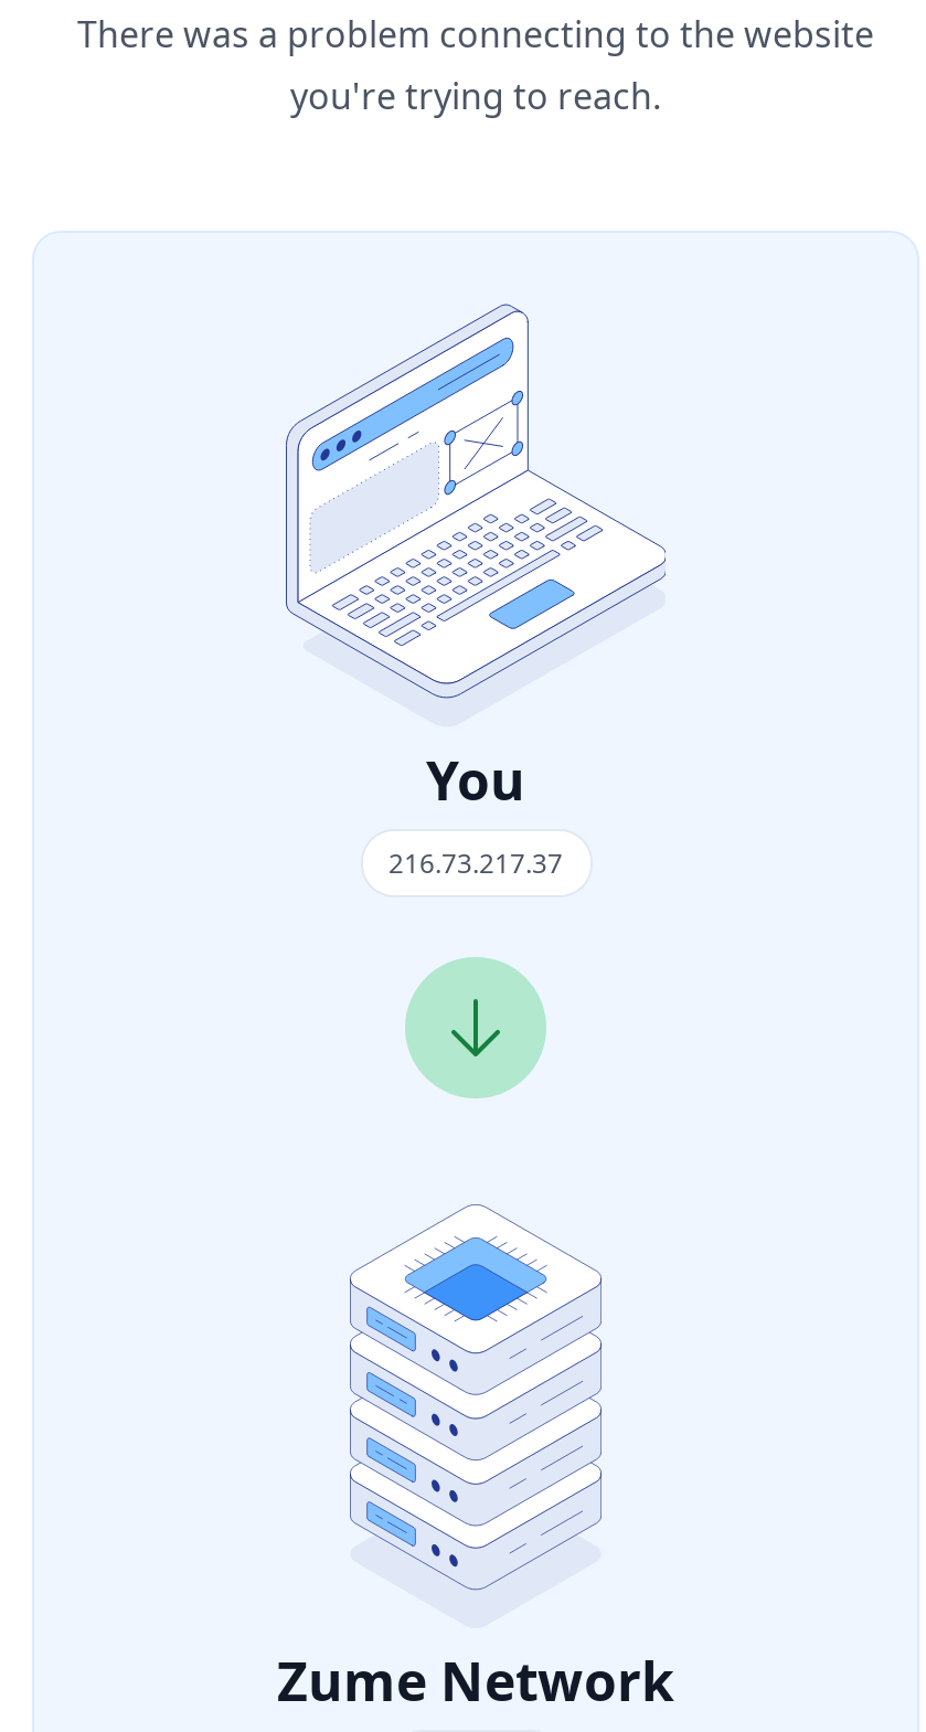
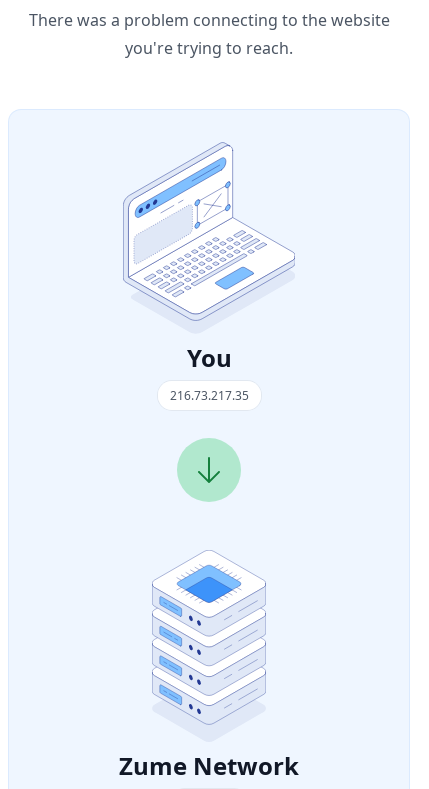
- 216.73.217.37
+ 216.73.217.35
